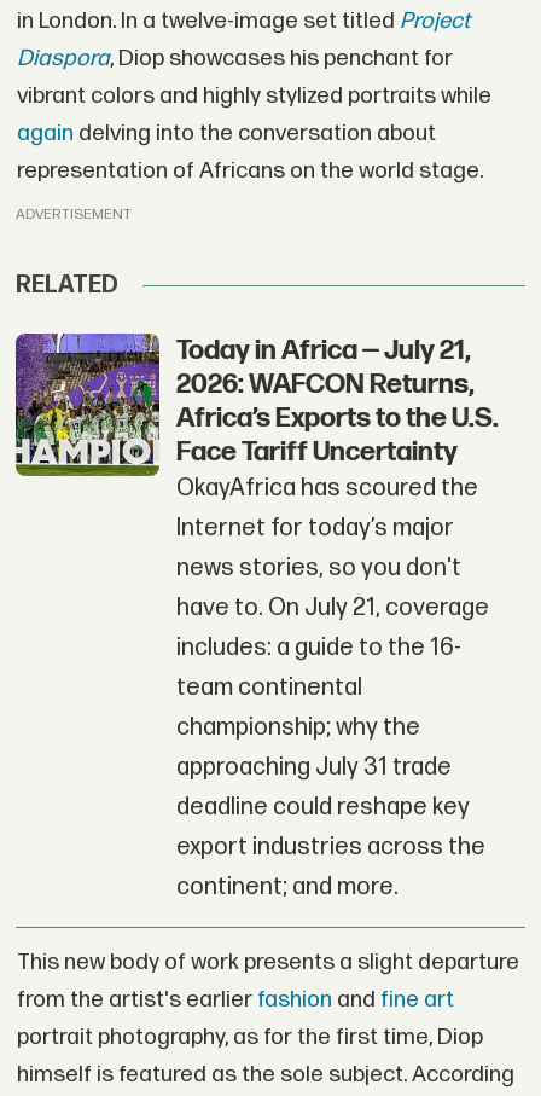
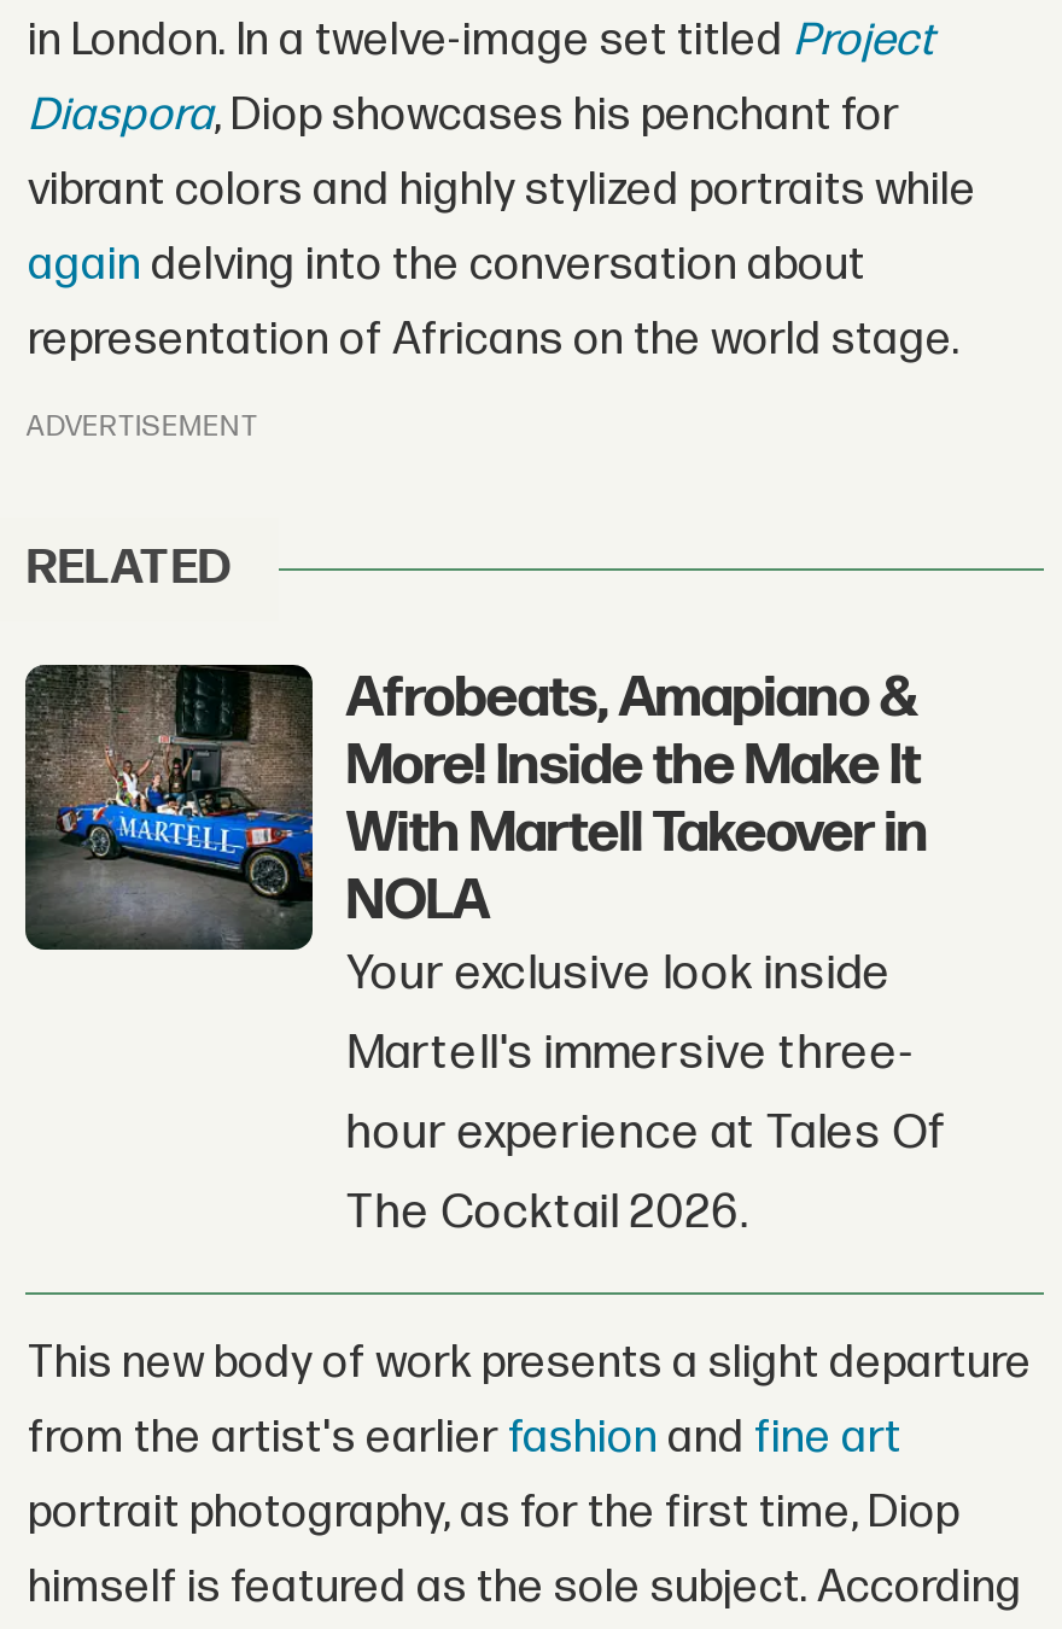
- [image]
- Today in Africa — July 21,
- 2026: WAFCON Returns,
- Africa’s Exports to the U.S.
- Face Tariff Uncertainty
- OkayAfrica has scoured the
- Internet for today’s major
- news stories, so you don't
- have to. On July 21, coverage
- includes: a guide to the 16-
- team continental
- championship; why the
- approaching July 31 trade
- deadline could reshape key
- export industries across the
- continent; and more.
+ [image]
+ Afrobeats, Amapiano &
+ More! Inside the Make It
+ With Martell Takeover in
+ NOLA
+ Your exclusive look inside
+ Martell's immersive three-
+ hour experience at Tales Of
+ The Cocktail 2026.
